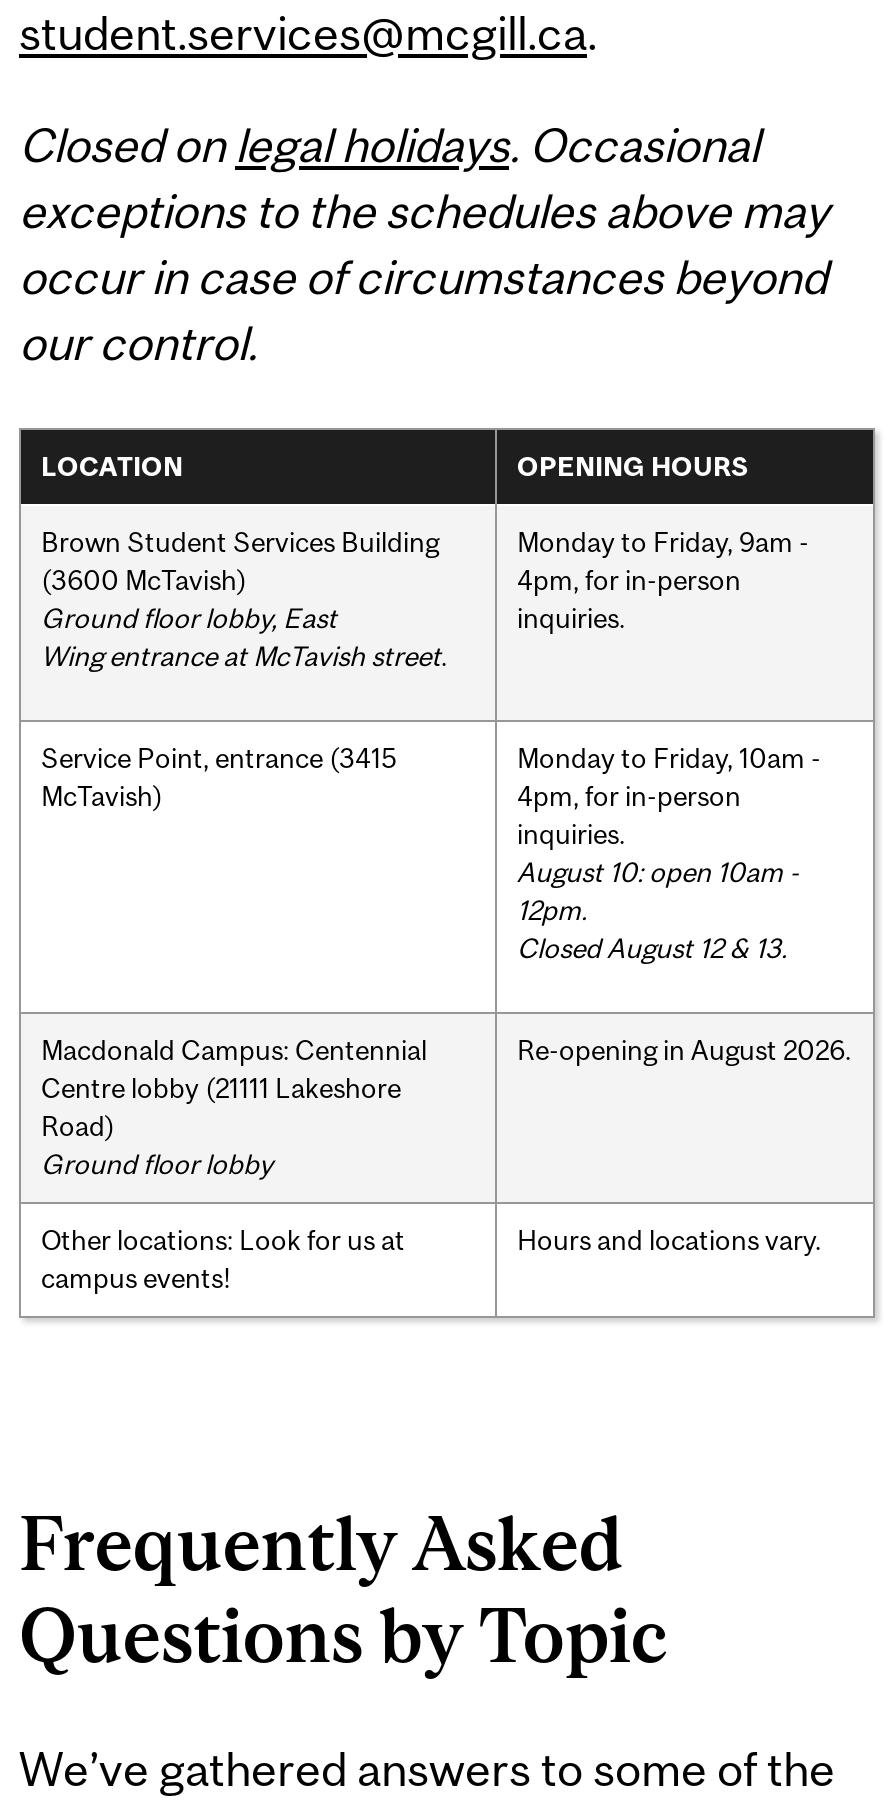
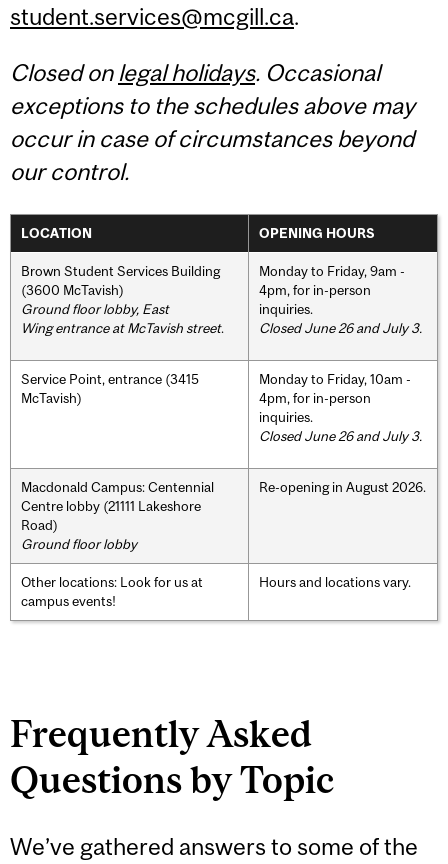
+ Closed June 26 and July 3.

- August 10: open 10am -
- 12pm.
- Closed August 12 & 13.
+ Closed June 26 and July 3.
